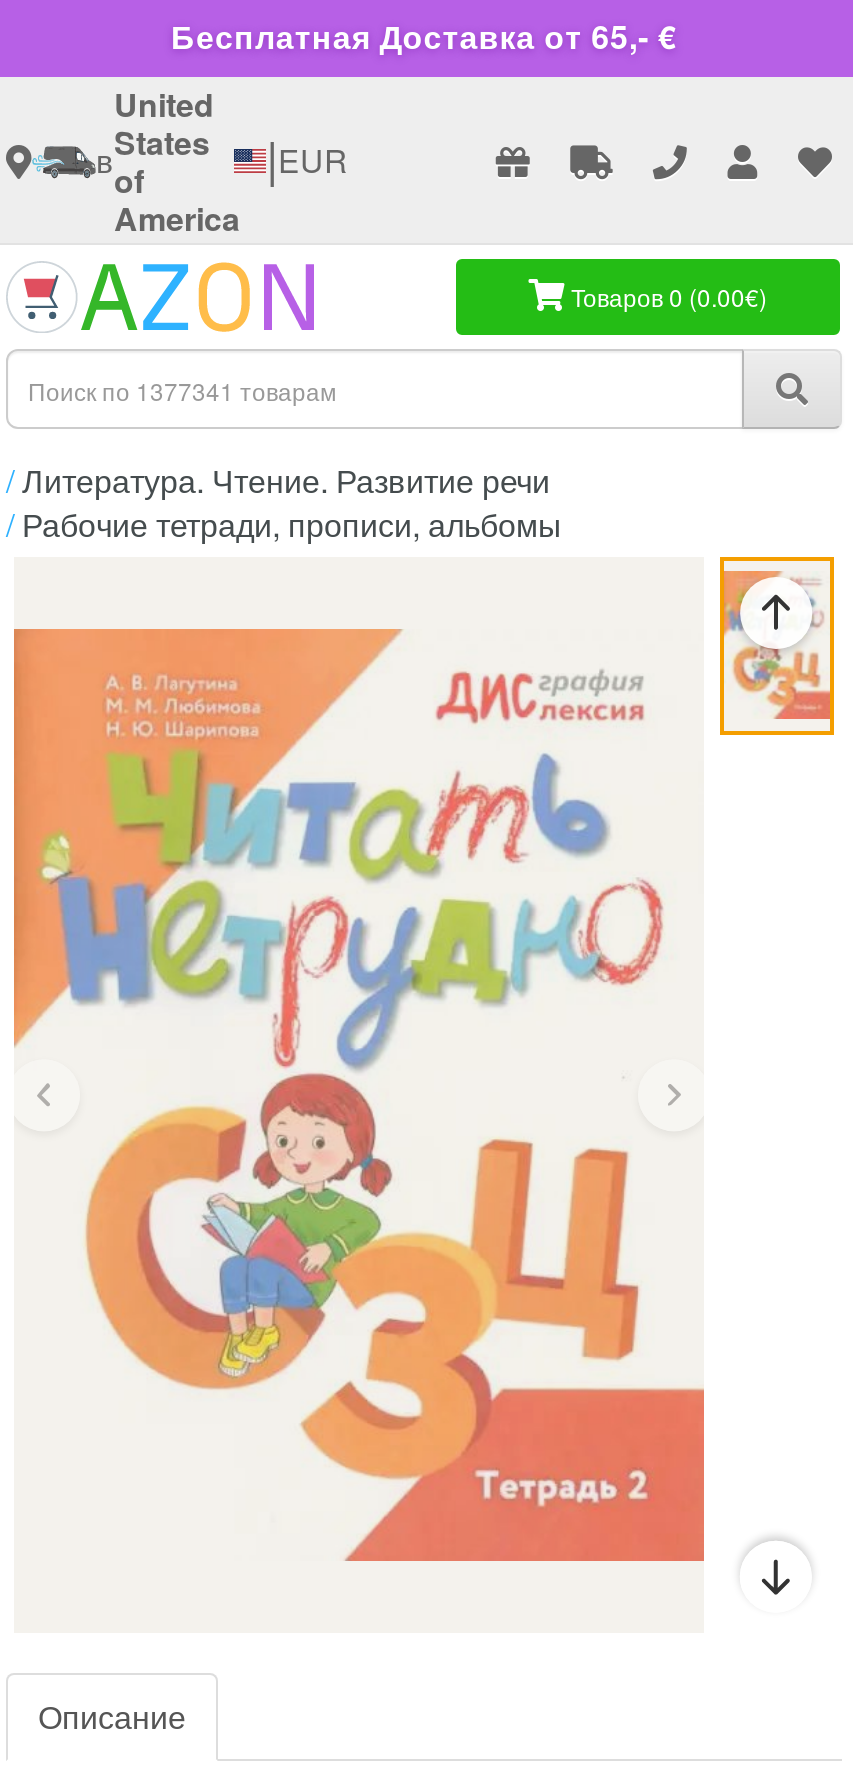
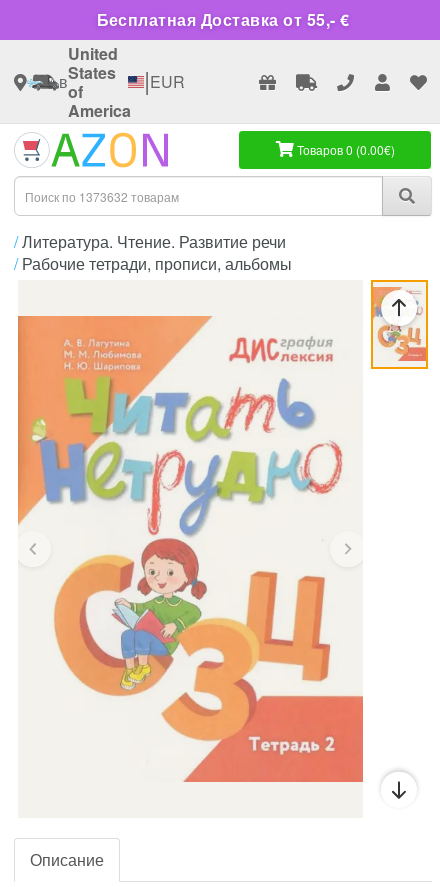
- Бесплатная Доставка от 65,- €
+ Бесплатная Доставка от 55,- €
